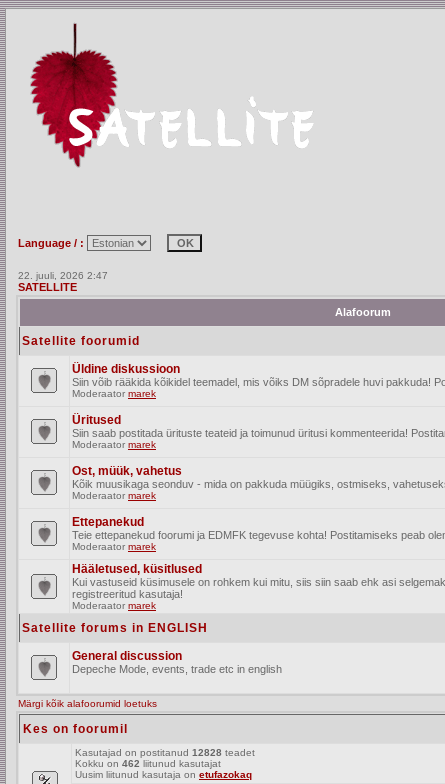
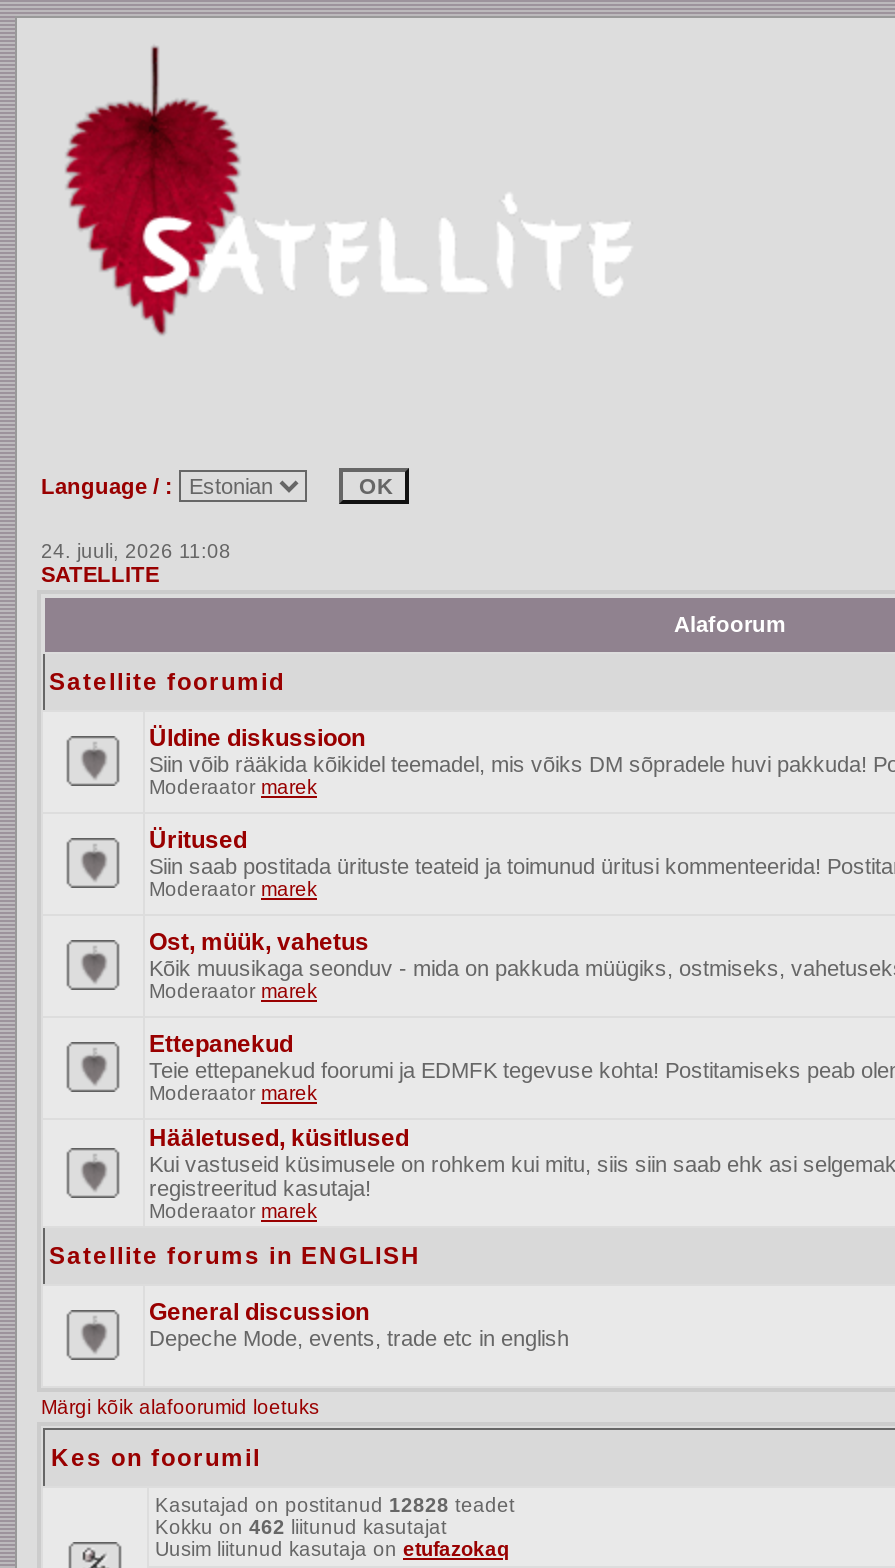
- 22. juuli, 2026 2:47
+ 24. juuli, 2026 11:08
